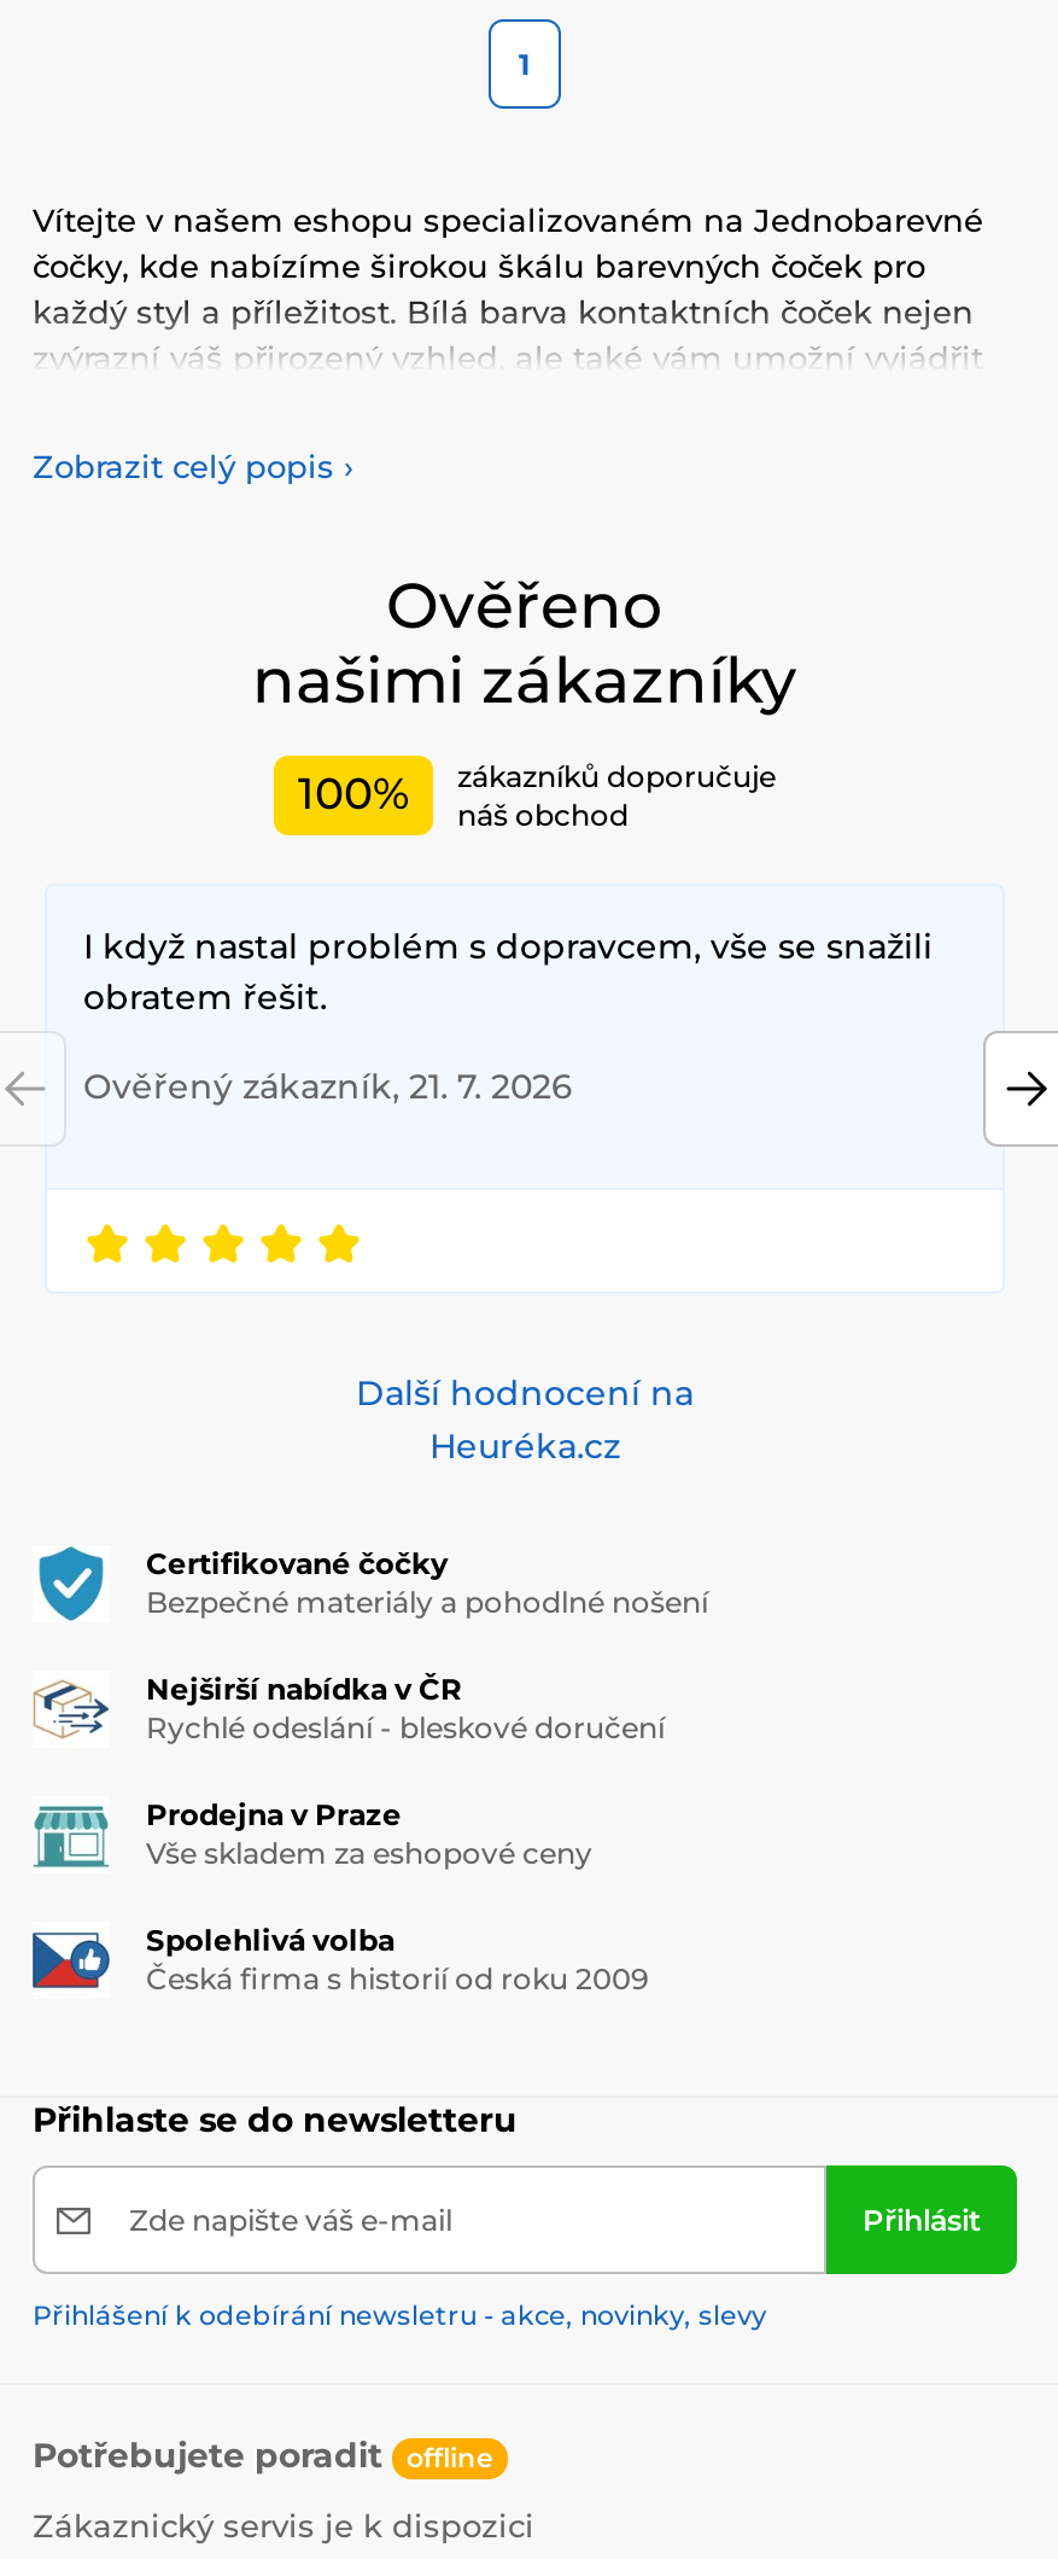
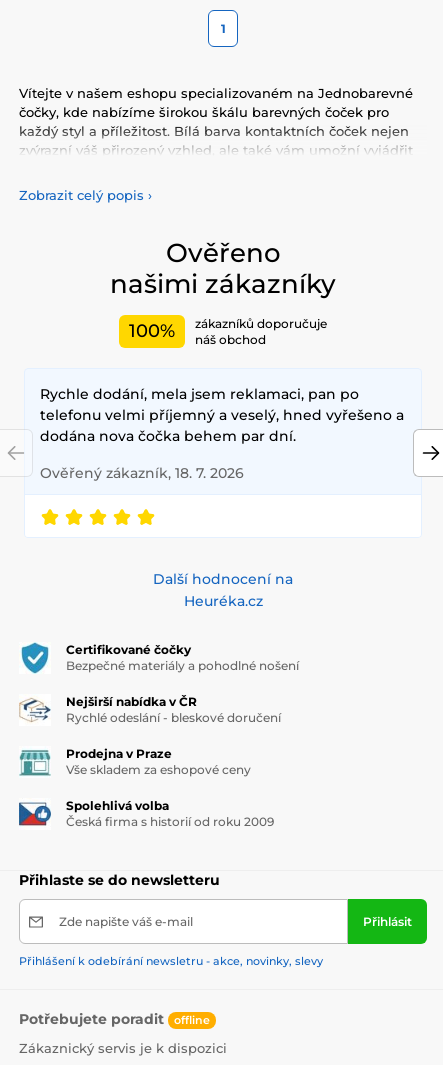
- I když nastal problém s dopravcem, vše se snažili
- obratem řešit.
+ Rychle dodání, mela jsem reklamaci, pan po
+ telefonu velmi příjemný a veselý, hned vyřešeno a
+ dodána nova čočka behem par dní.

- Ověřený zákazník, 21. 7. 2026
+ Ověřený zákazník, 18. 7. 2026
